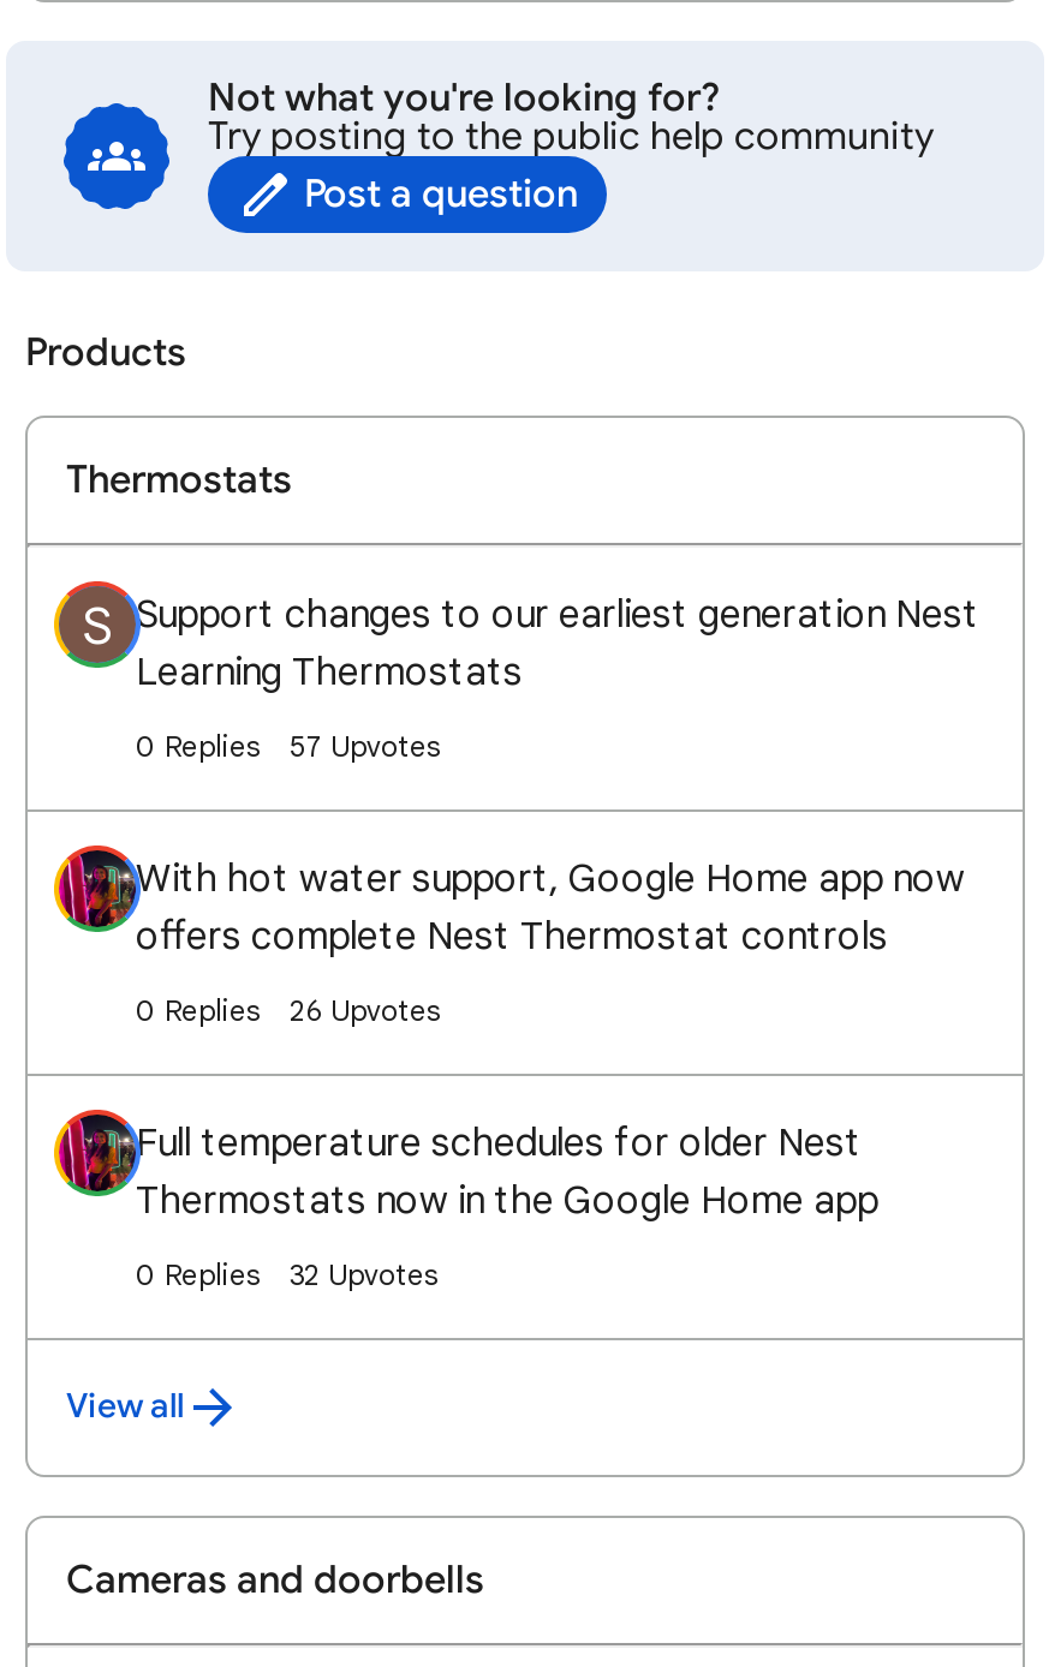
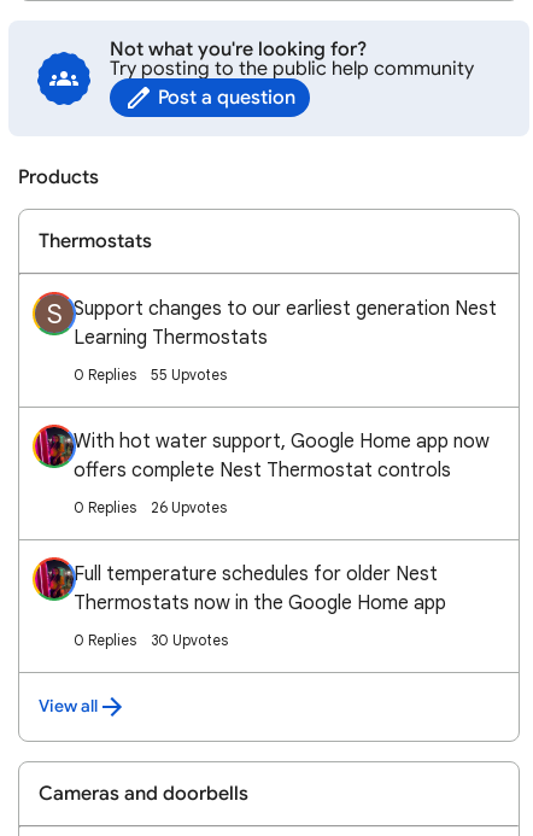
- 57 Upvotes
+ 55 Upvotes

- 32 Upvotes
+ 30 Upvotes
